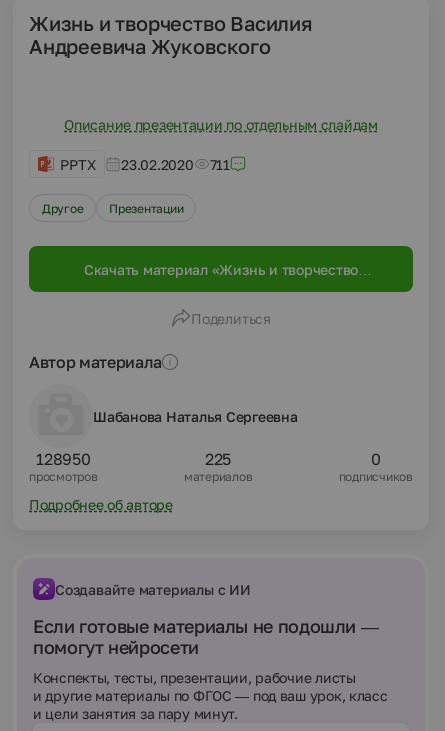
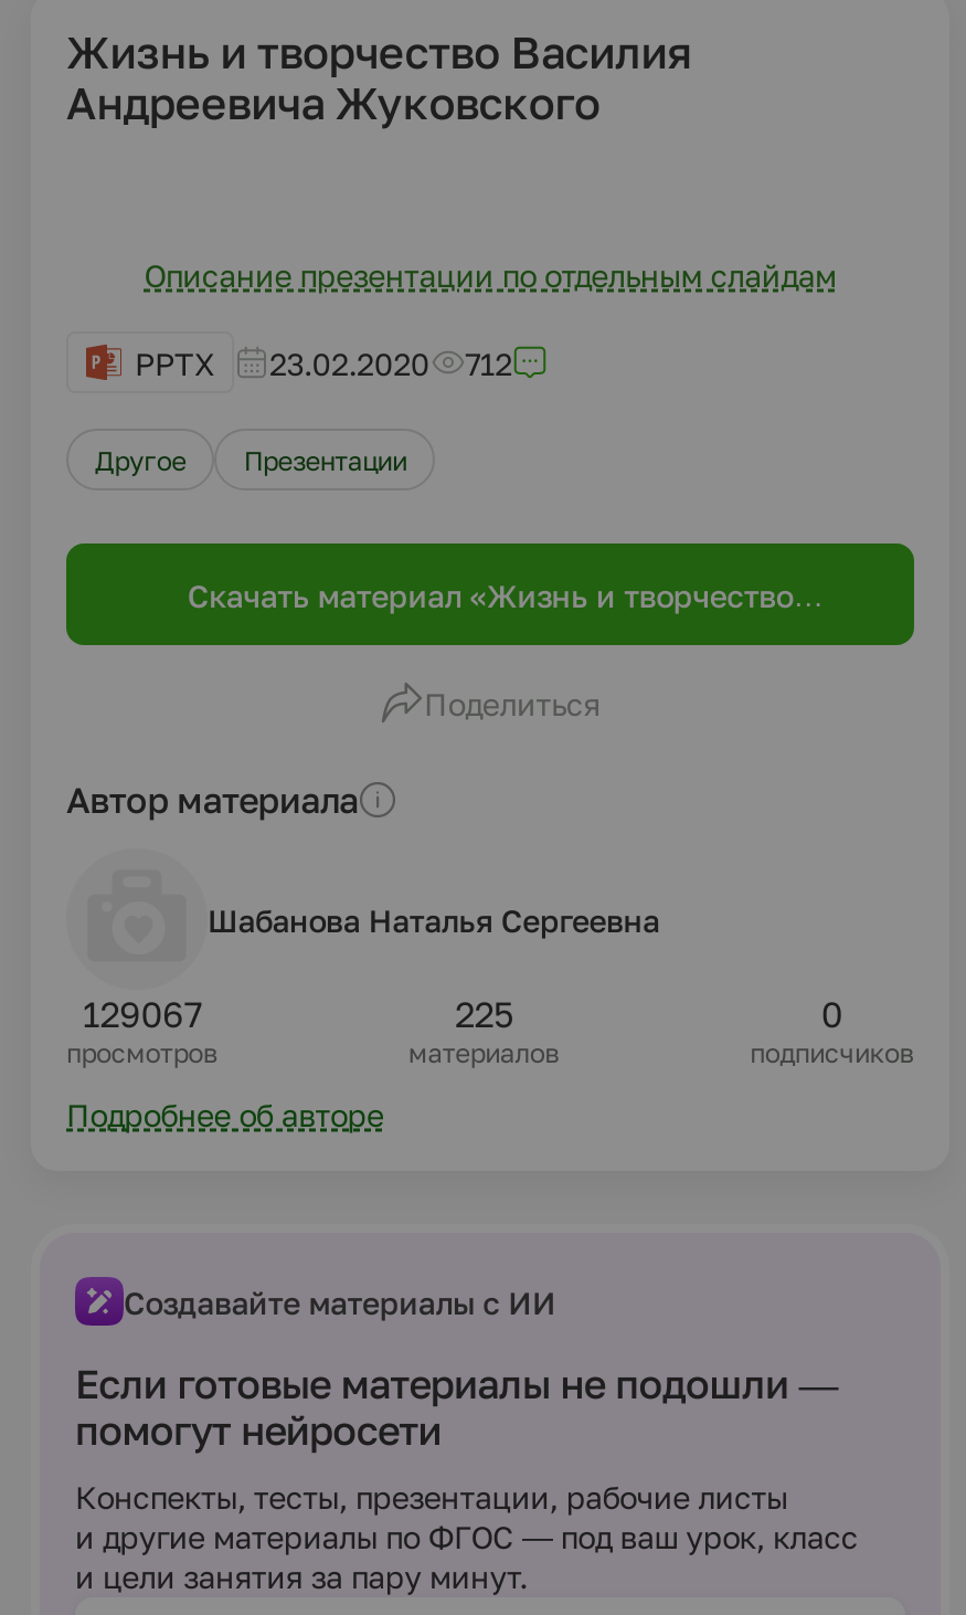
- PPTX 23.02.2020 711
+ PPTX 23.02.2020 712

- 128950
+ 129067
